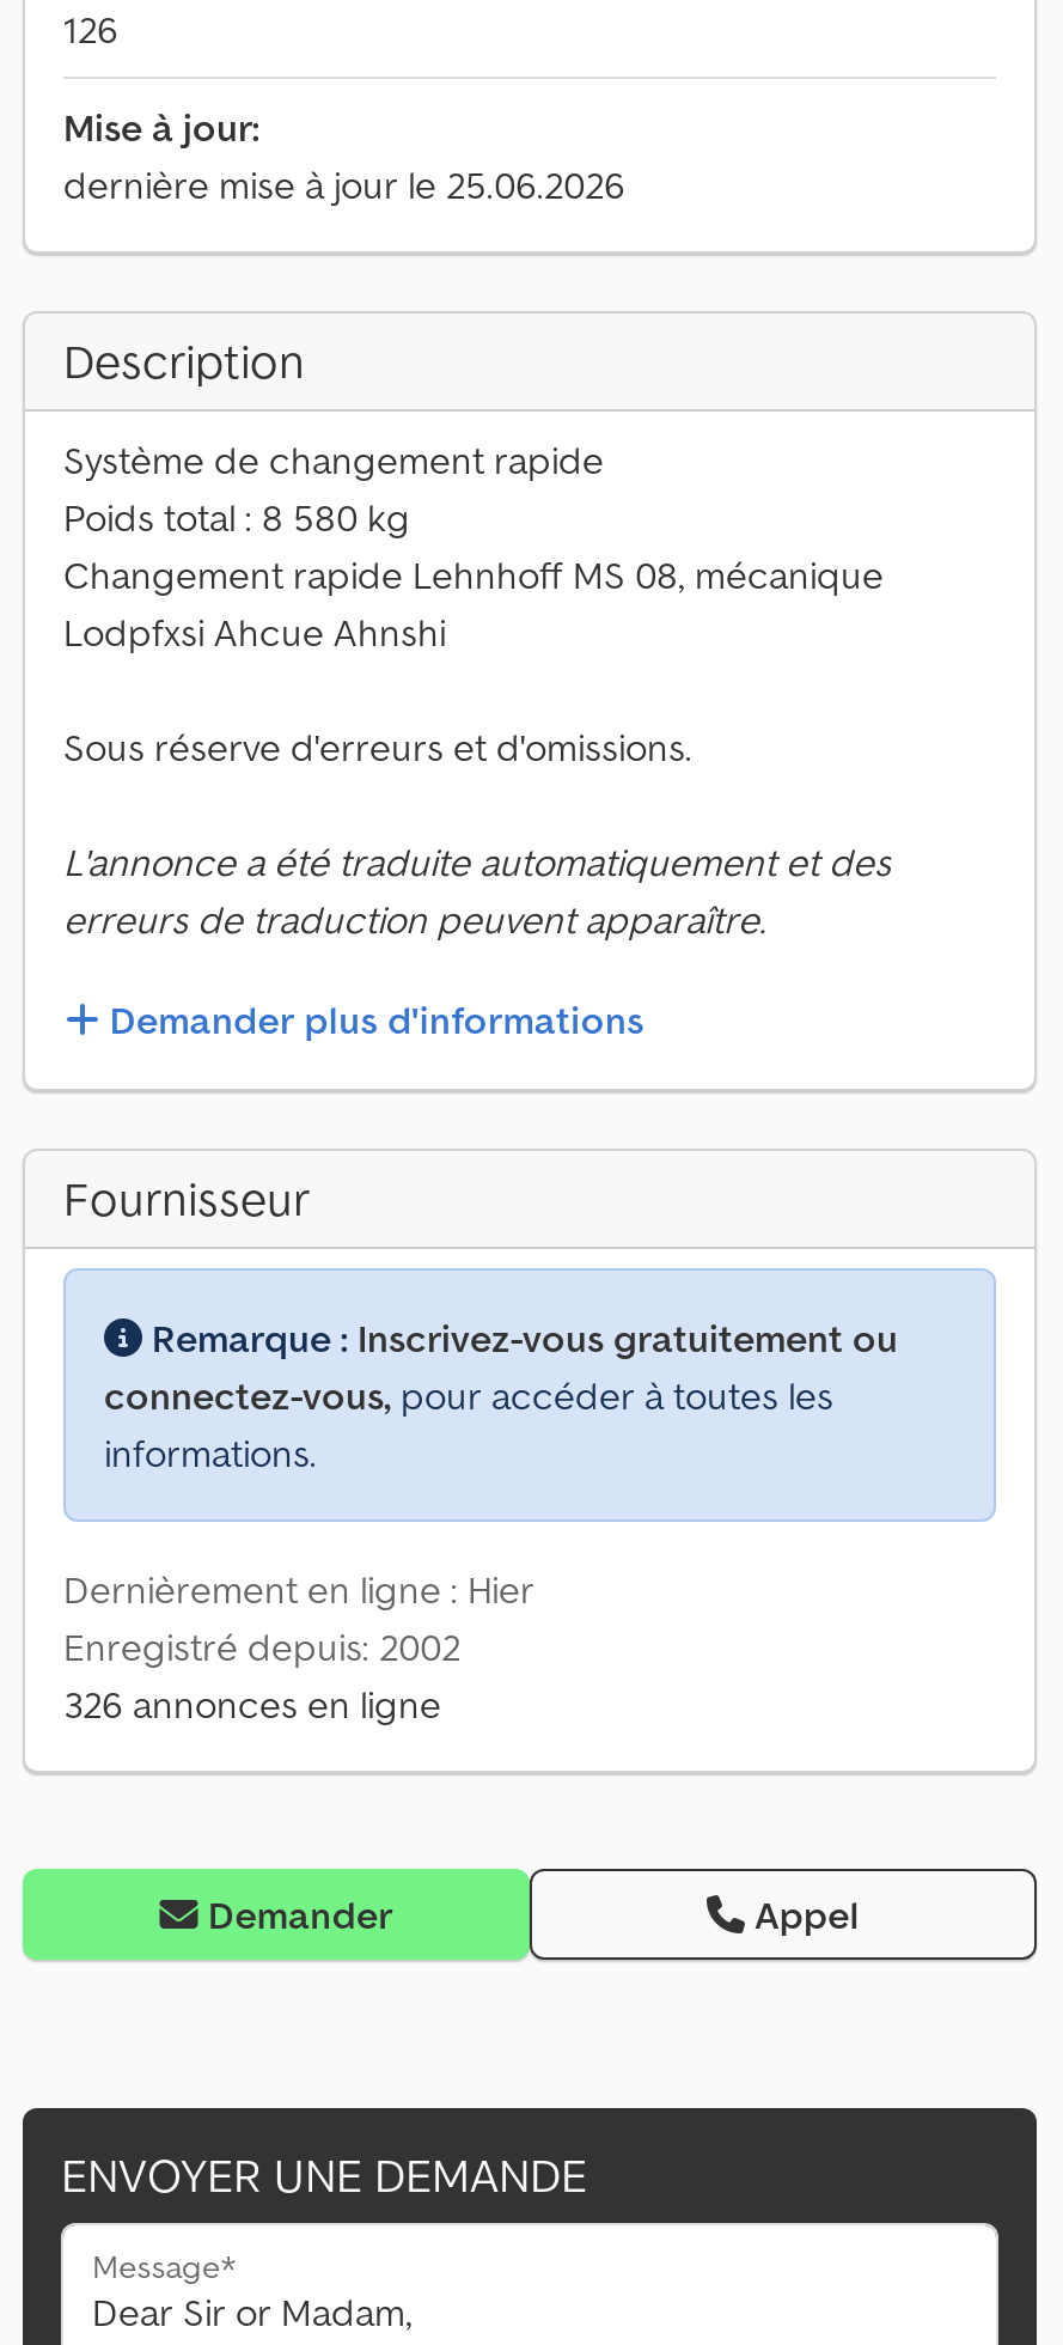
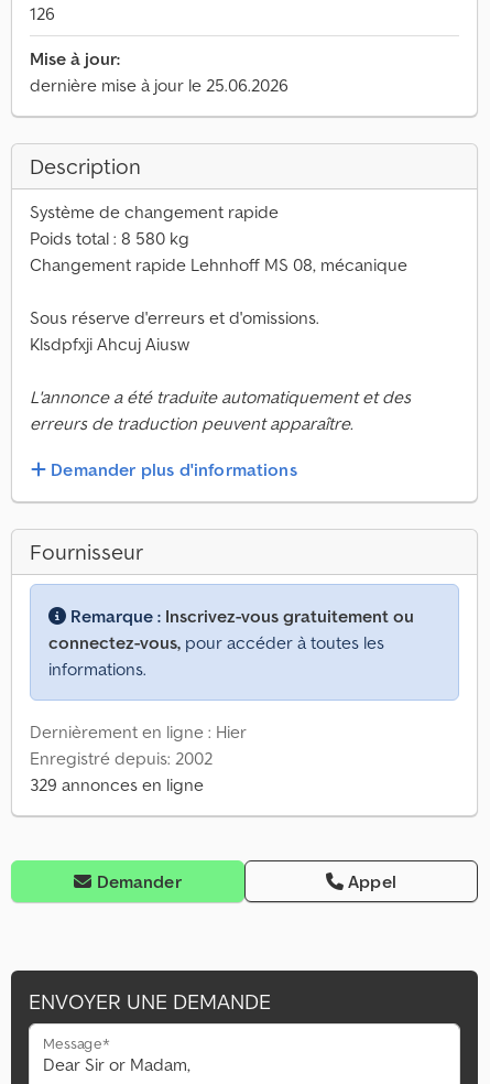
- Lodpfxsi Ahcue Ahnshi

moved up: Sous réserve d'erreurs et d'omissions.

+ Klsdpfxji Ahcuj Aiusw

- 326 annonces en ligne
+ 329 annonces en ligne
